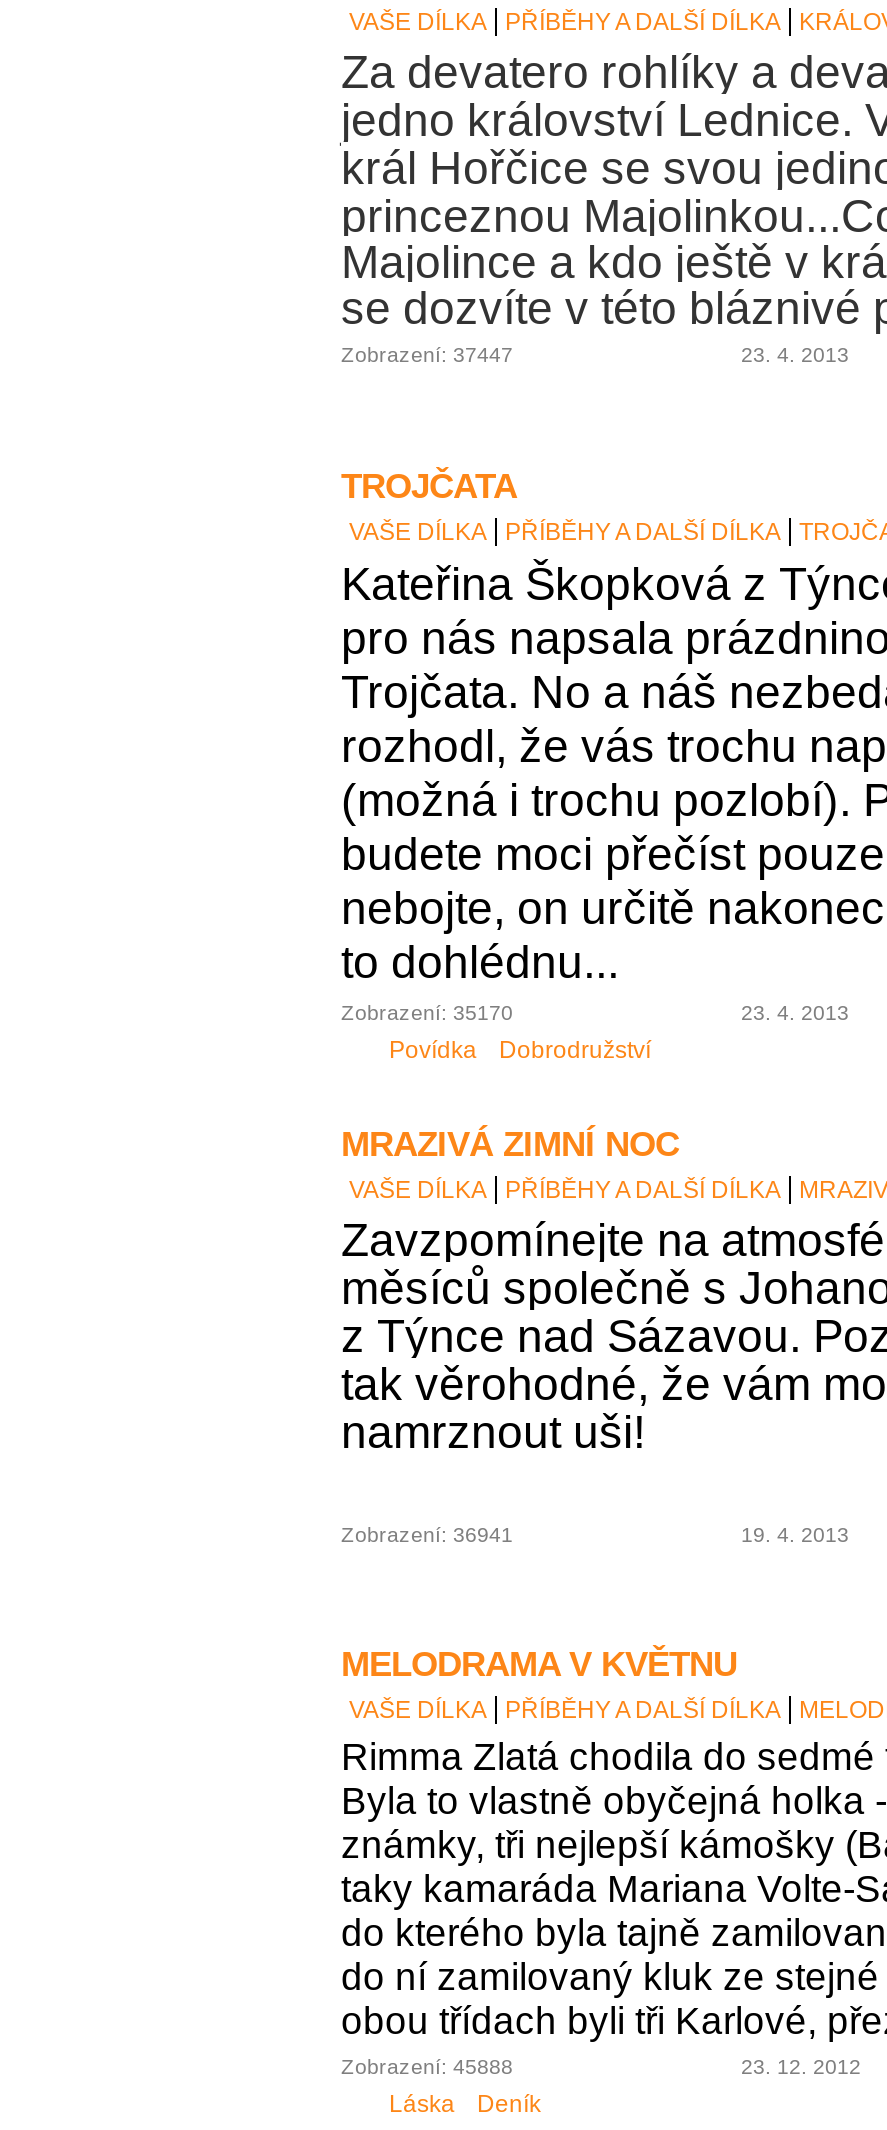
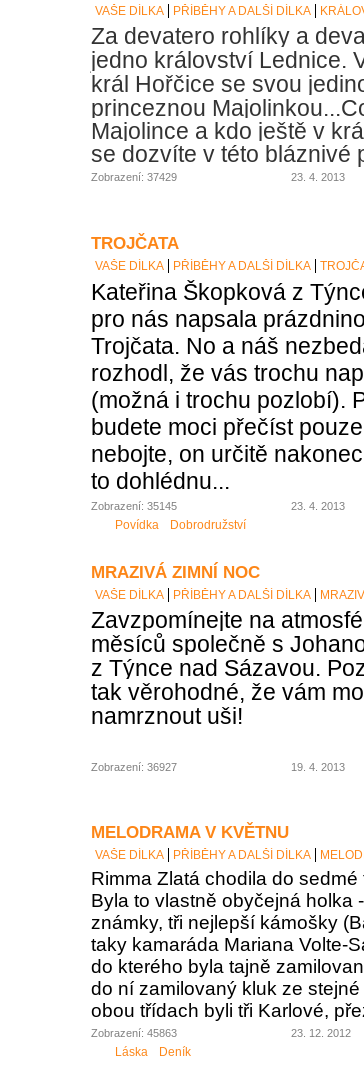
- Zobrazení: 37447
+ Zobrazení: 37429

- Zobrazení: 35170
+ Zobrazení: 35145

- Zobrazení: 36941
+ Zobrazení: 36927

- Zobrazení: 45888
+ Zobrazení: 45863
